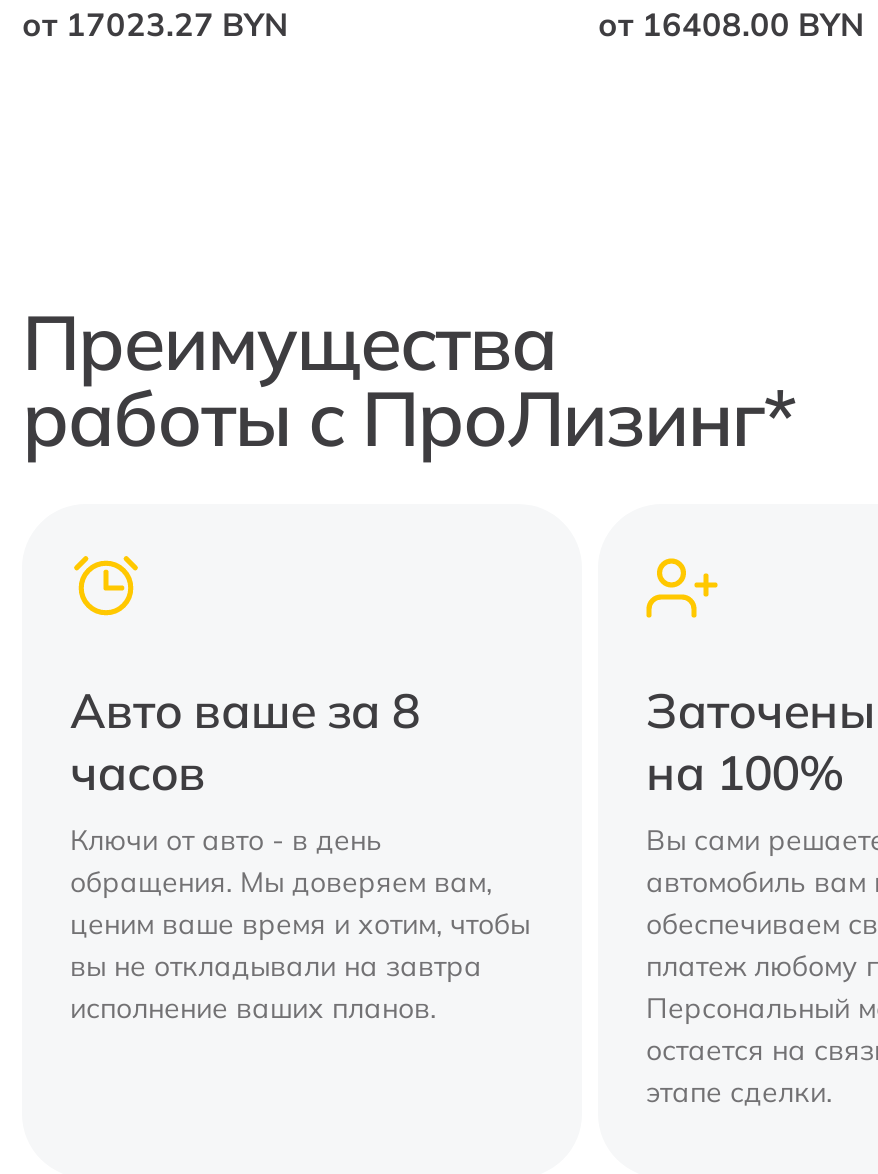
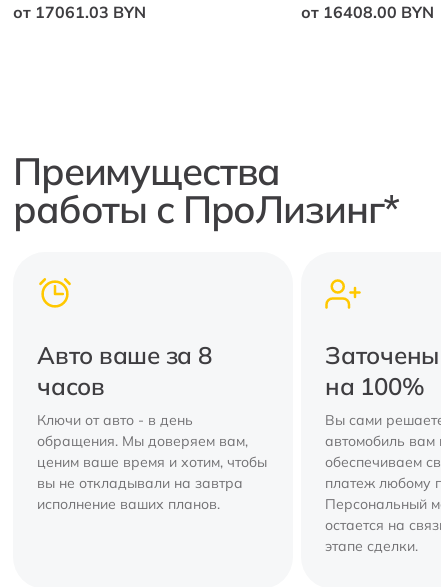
- от 17023.27 BYN
+ от 17061.03 BYN
